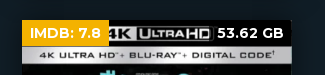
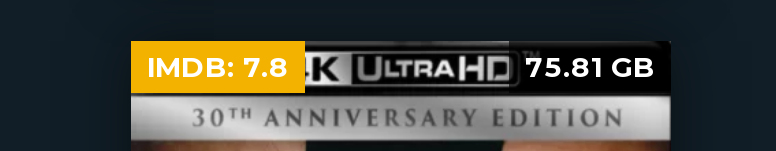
- 53.62 GB
+ 75.81 GB
